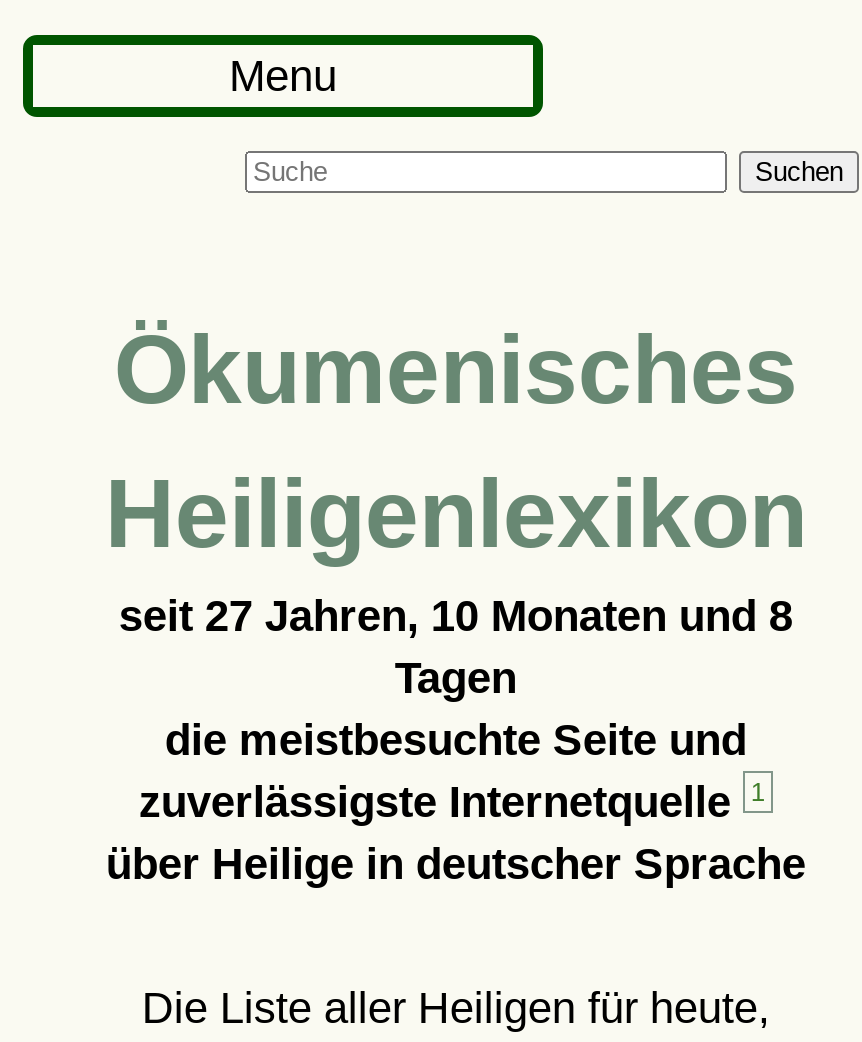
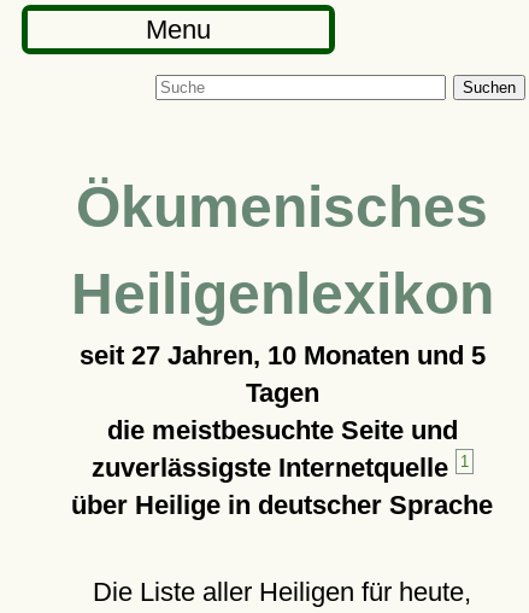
- seit 27 Jahren, 10 Monaten und 8
+ seit 27 Jahren, 10 Monaten und 5
